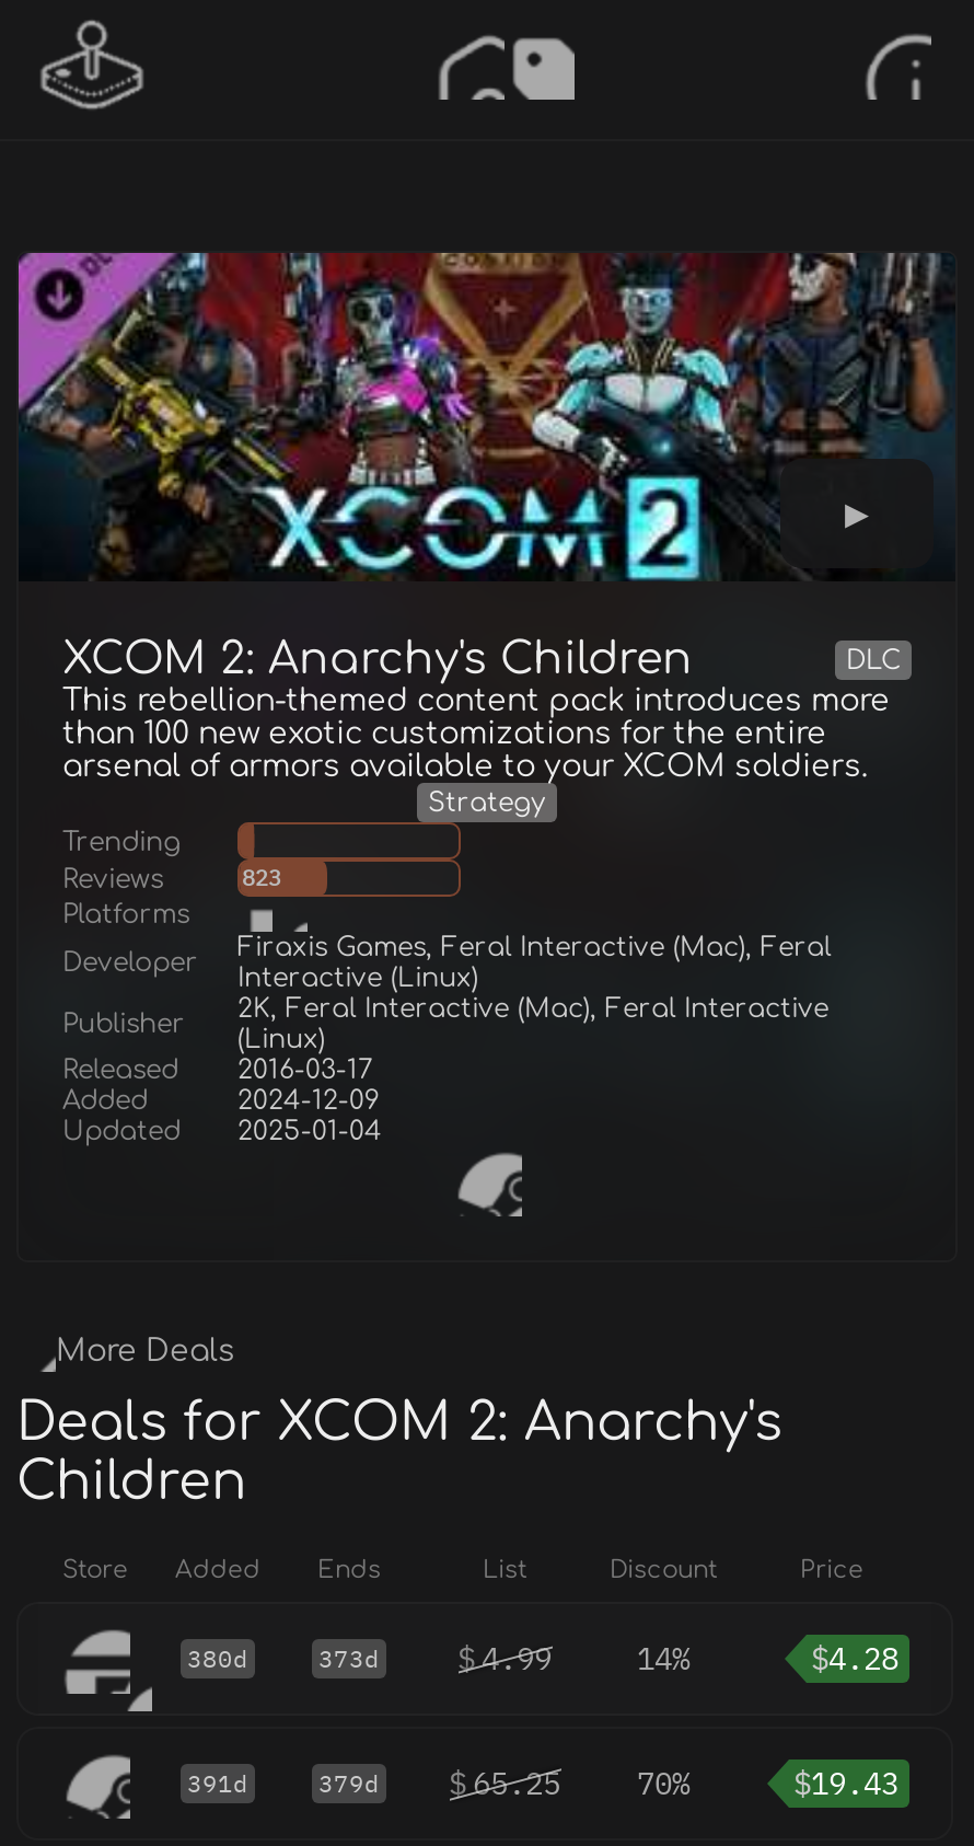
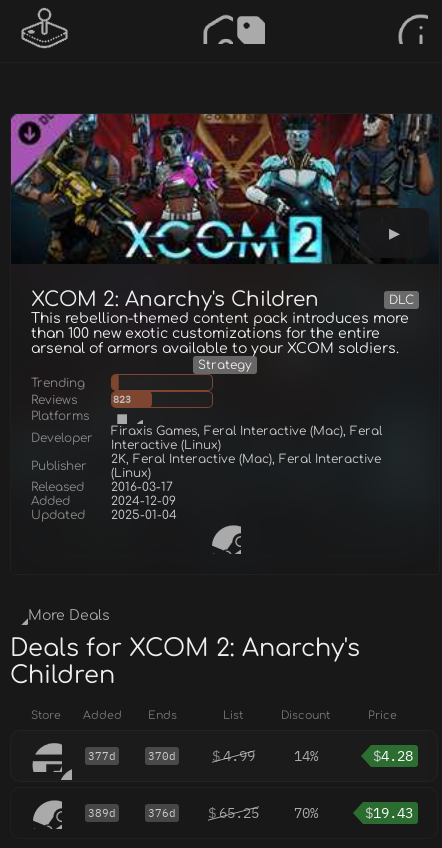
- 380d
- 373d
+ 377d
+ 370d

- 391d
- 379d
+ 389d
+ 376d
